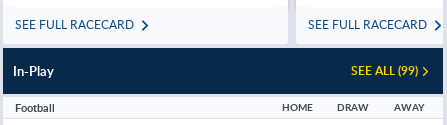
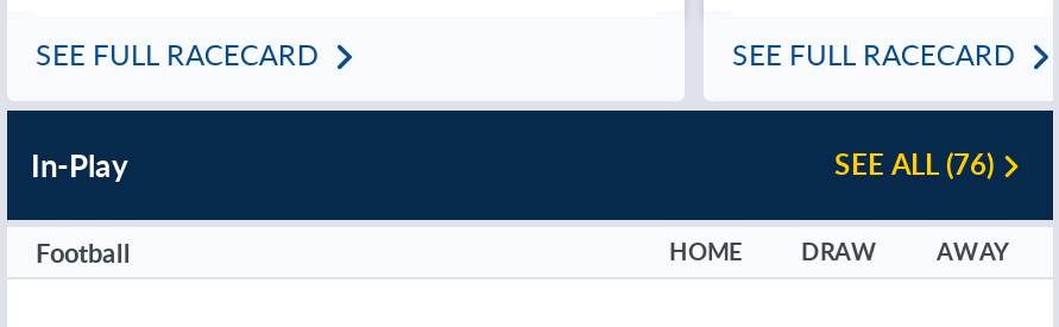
- SEE ALL (99)
+ SEE ALL (76)
